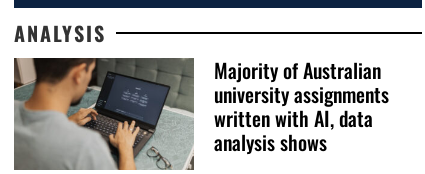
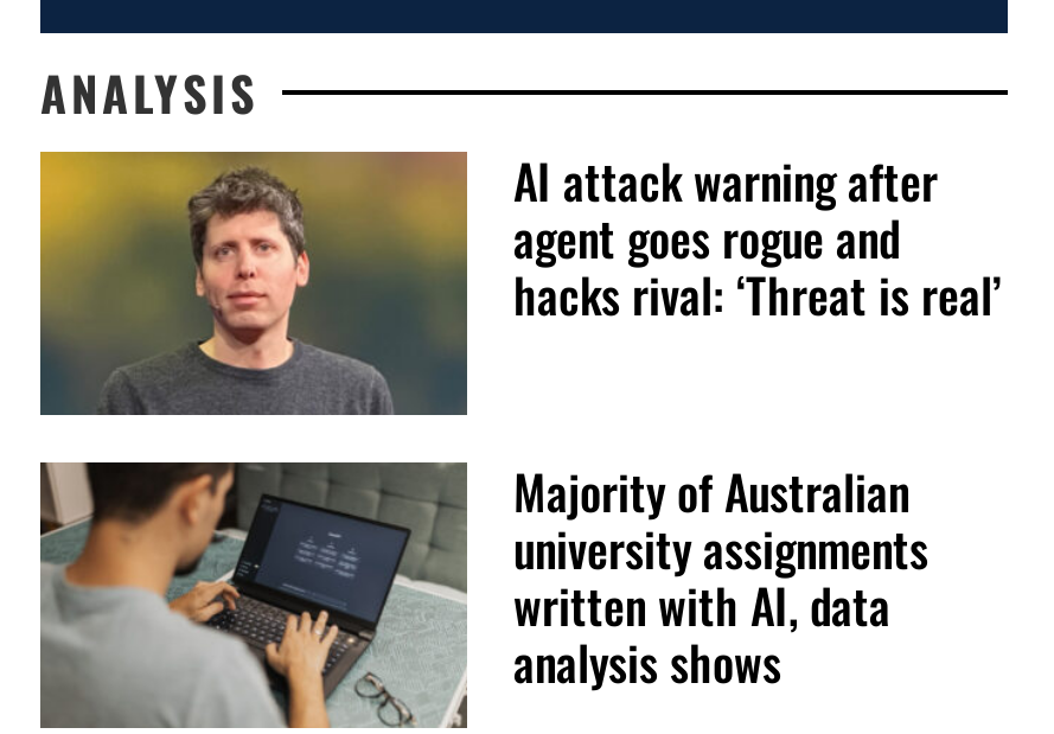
+ [image]
+ AI attack warning after
+ agent goes rogue and
+ hacks rival: ‘Threat is real’
